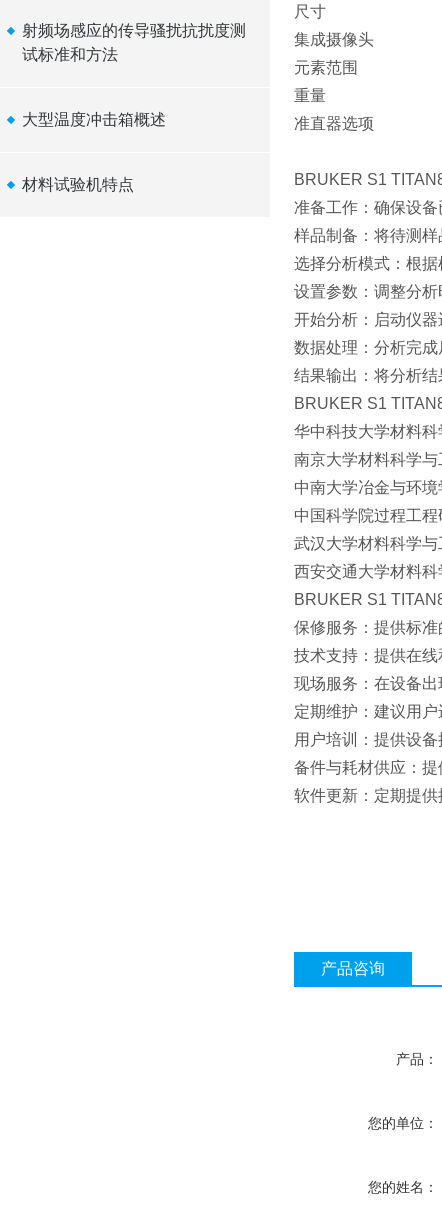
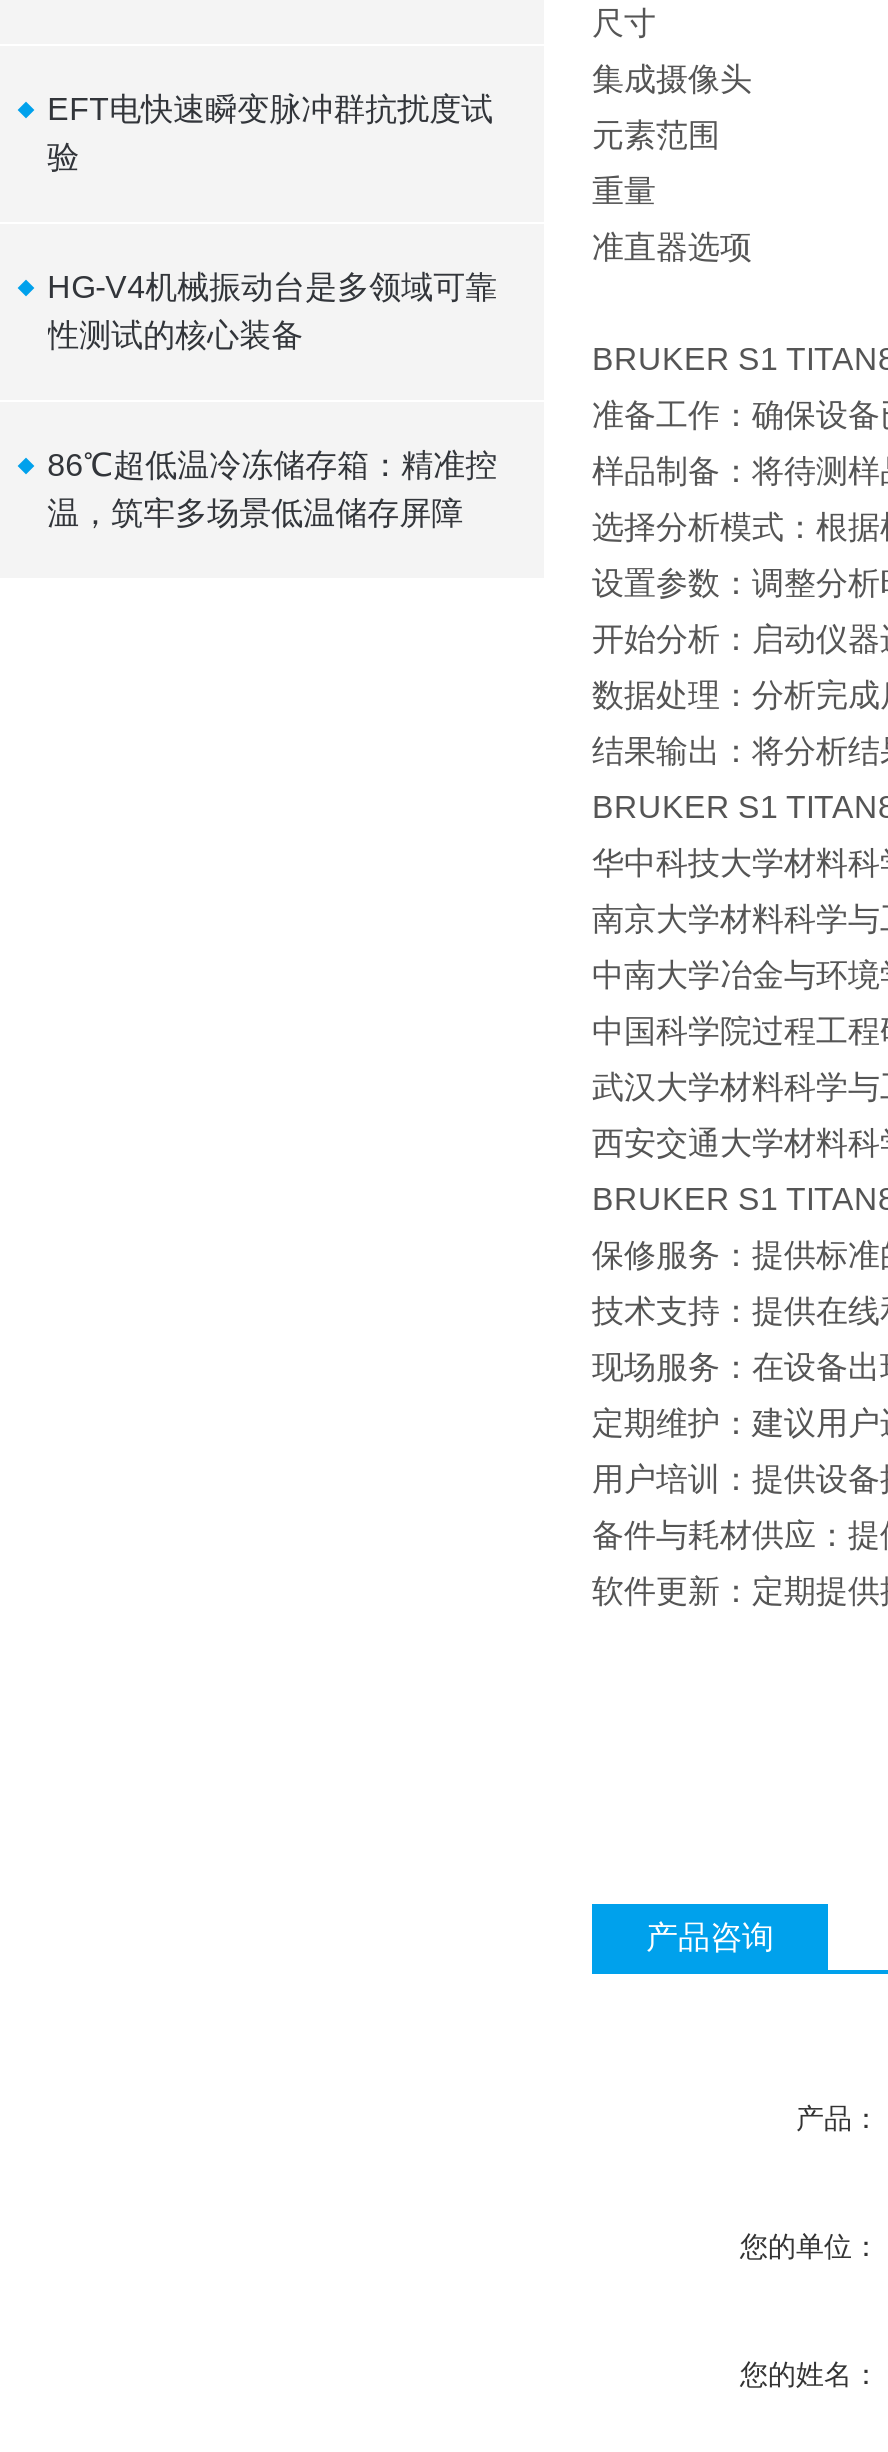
- 射频场感应的传导骚扰抗扰度测
- 试标准和方法
+ EFT电快速瞬变脉冲群抗扰度试
+ 验

- 大型温度冲击箱概述
+ HG-V4机械振动台是多领域可靠
+ 性测试的核心装备

- 材料试验机特点
+ 86℃超低温冷冻储存箱：精准控
+ 温，筑牢多场景低温储存屏障
